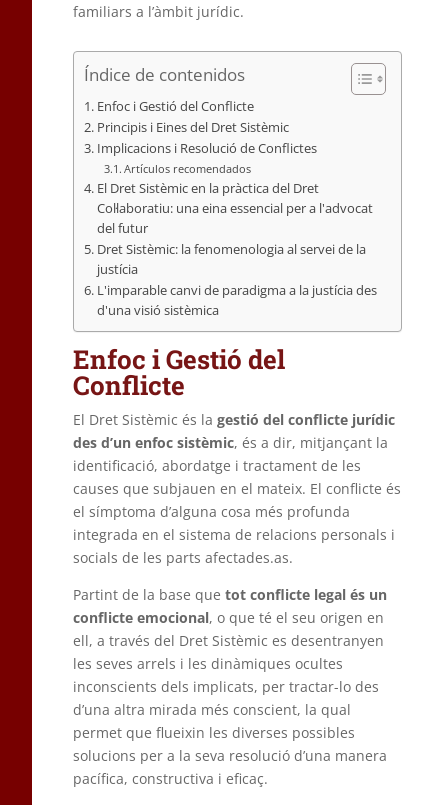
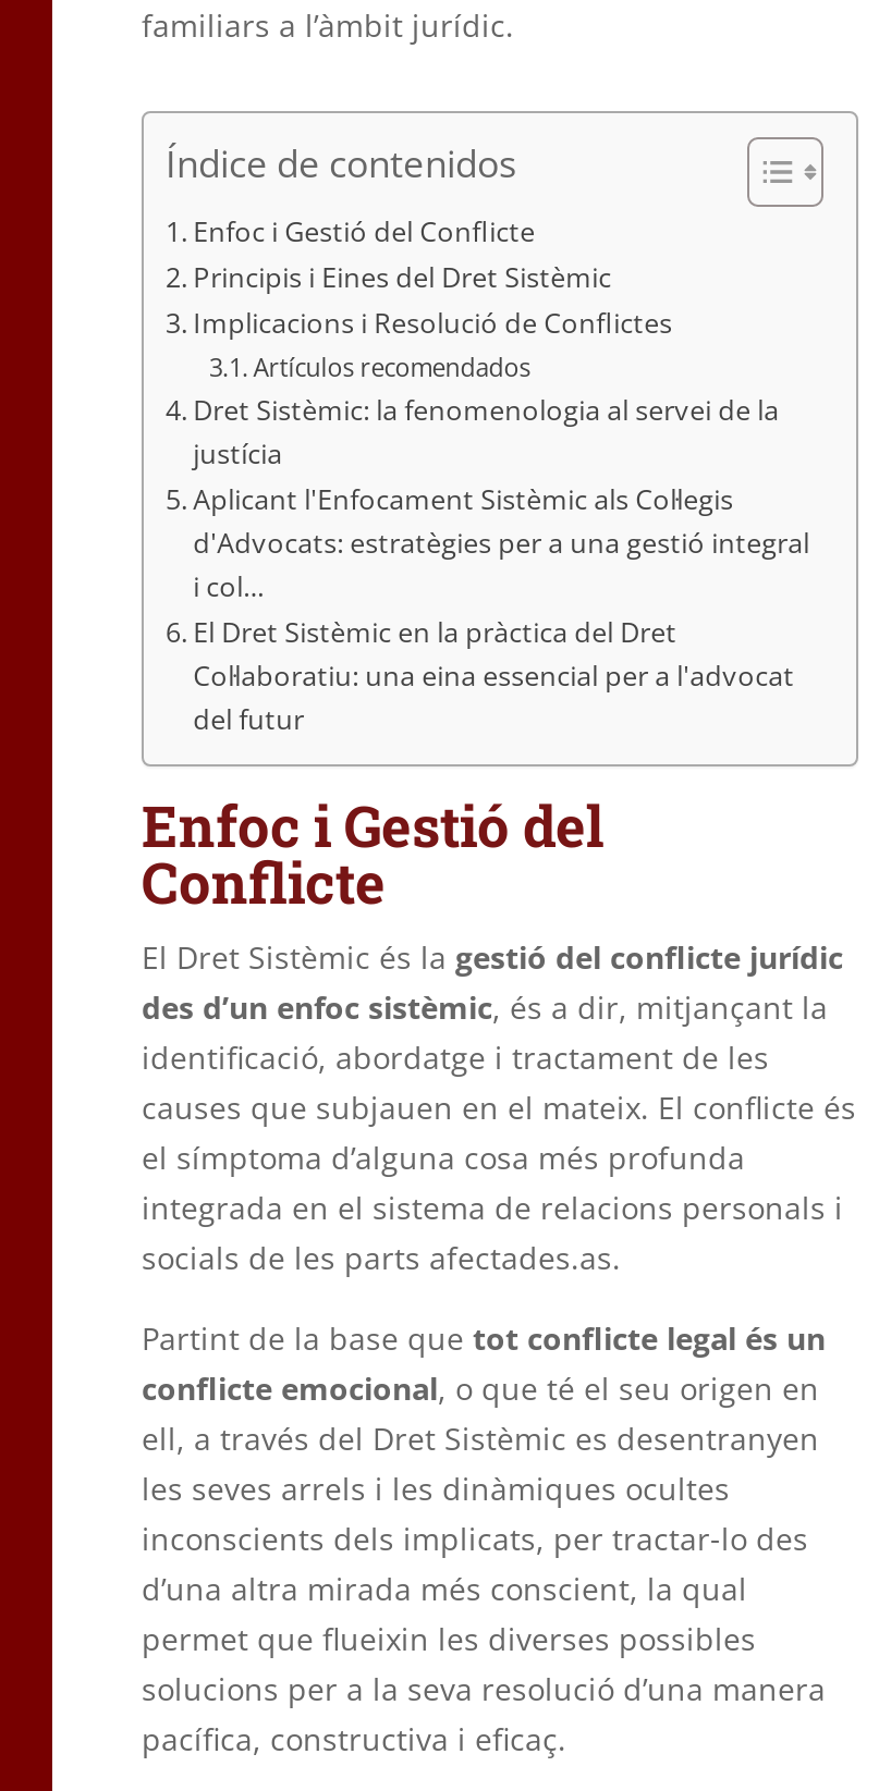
+ Aplicant l'Enfocament Sistèmic als Col·legis
+ d'Advocats: estratègies per a una gestió integral
+ i col…

moved down: El Dret Sistèmic en la pràctica del Dret | Col·laboratiu: una eina essencial per a l'advocat | del futur

moved up: Dret Sistèmic: la fenomenologia al servei de la | justícia

- L'imparable canvi de paradigma a la justícia des
- d'una visió sistèmica
